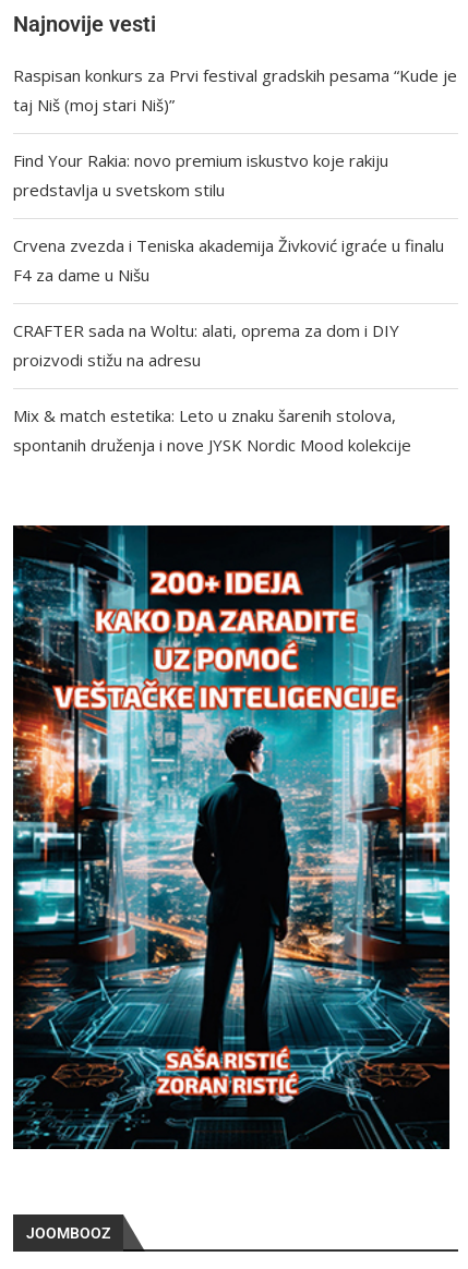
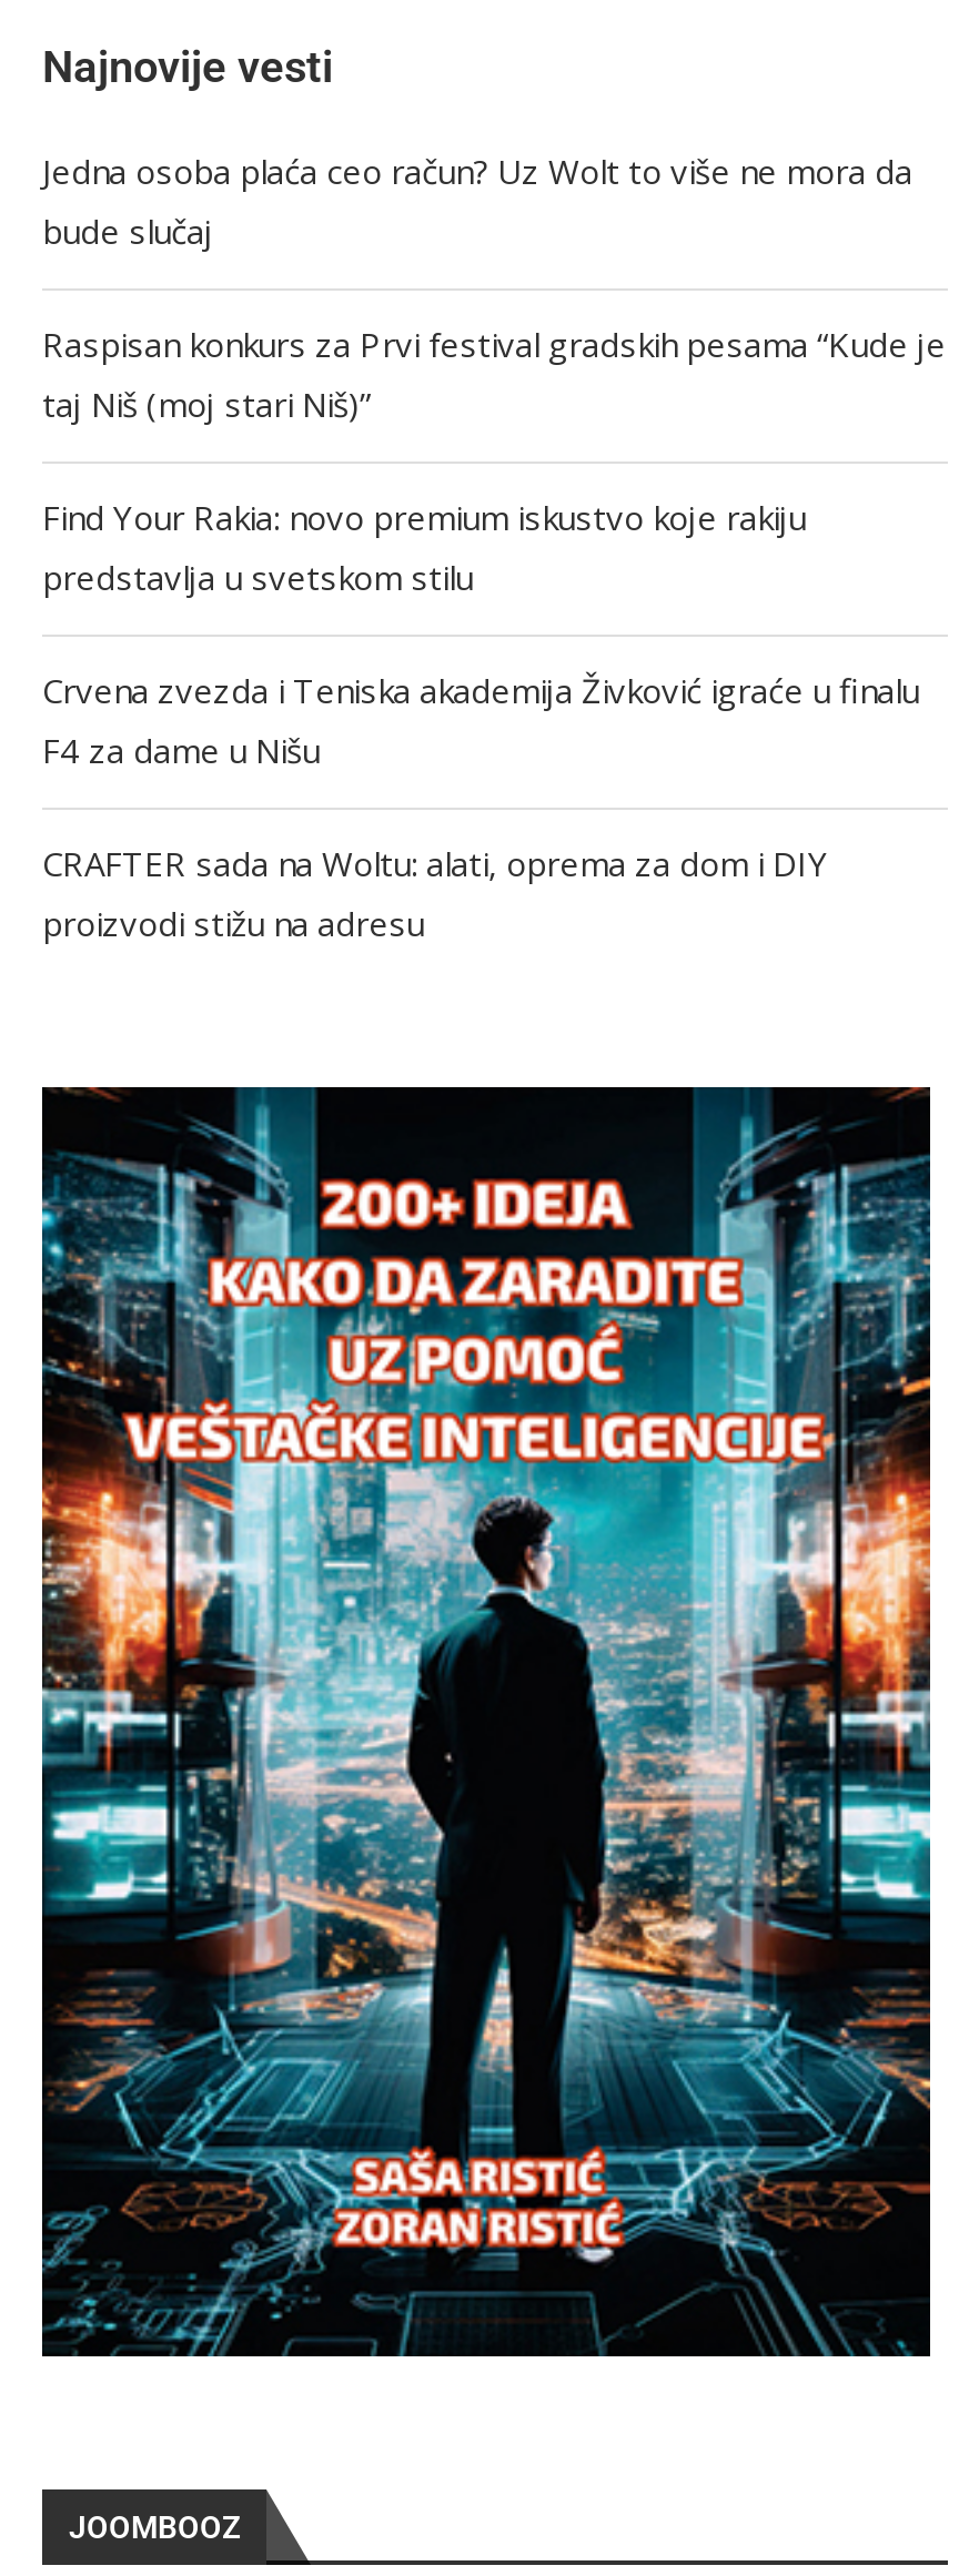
+ Jedna osoba plaća ceo račun? Uz Wolt to više ne mora da
+ bude slučaj

moved down: Raspisan konkurs za Prvi festival gradskih pesama “Kude je | taj Niš (moj stari Niš)” | Find Your Rakia: novo premium iskustvo koje rakiju | predstavlja u svetskom stilu | Crvena zvezda i Teniska akademija Živković igraće u finalu | F4 za dame u Nišu | CRAFTER sada na Woltu: alati, oprema za dom i DIY | proizvodi stižu na adresu

- Mix & match estetika: Leto u znaku šarenih stolova,
- spontanih druženja i nove JYSK Nordic Mood kolekcije
